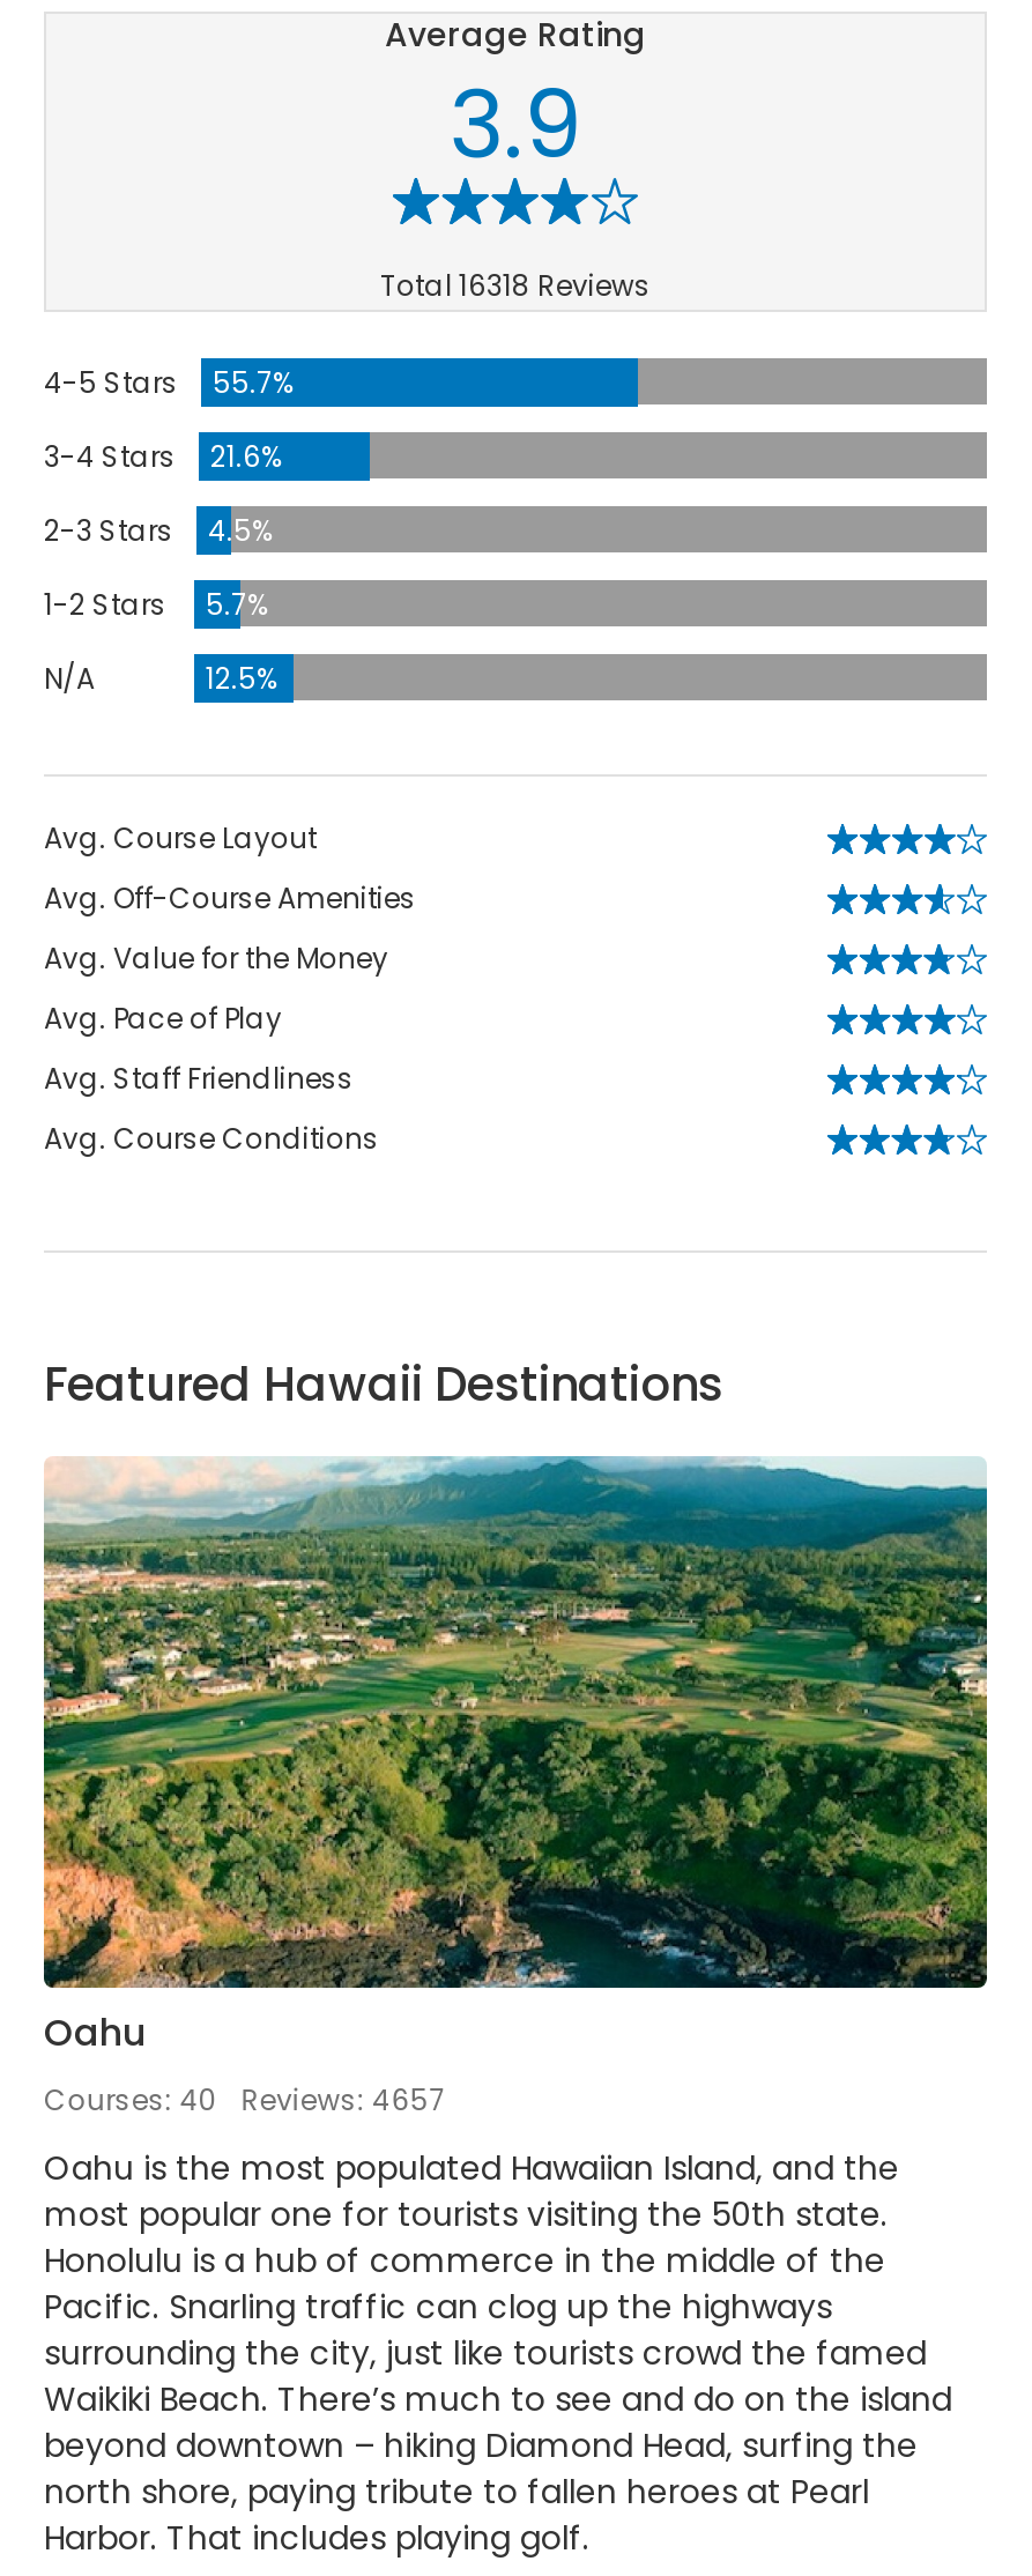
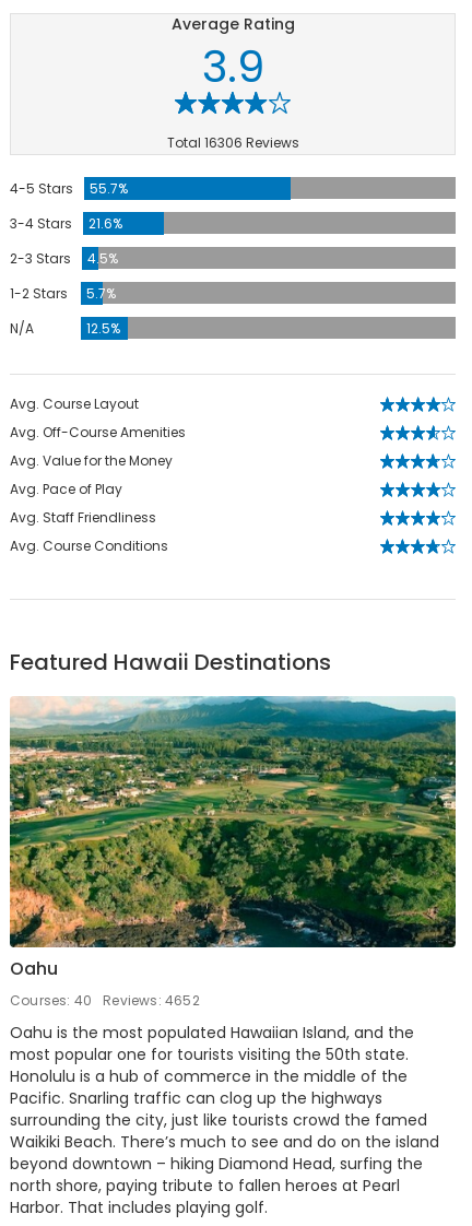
- Total 16318 Reviews
+ Total 16306 Reviews

- Courses: 40 Reviews: 4657
+ Courses: 40 Reviews: 4652
